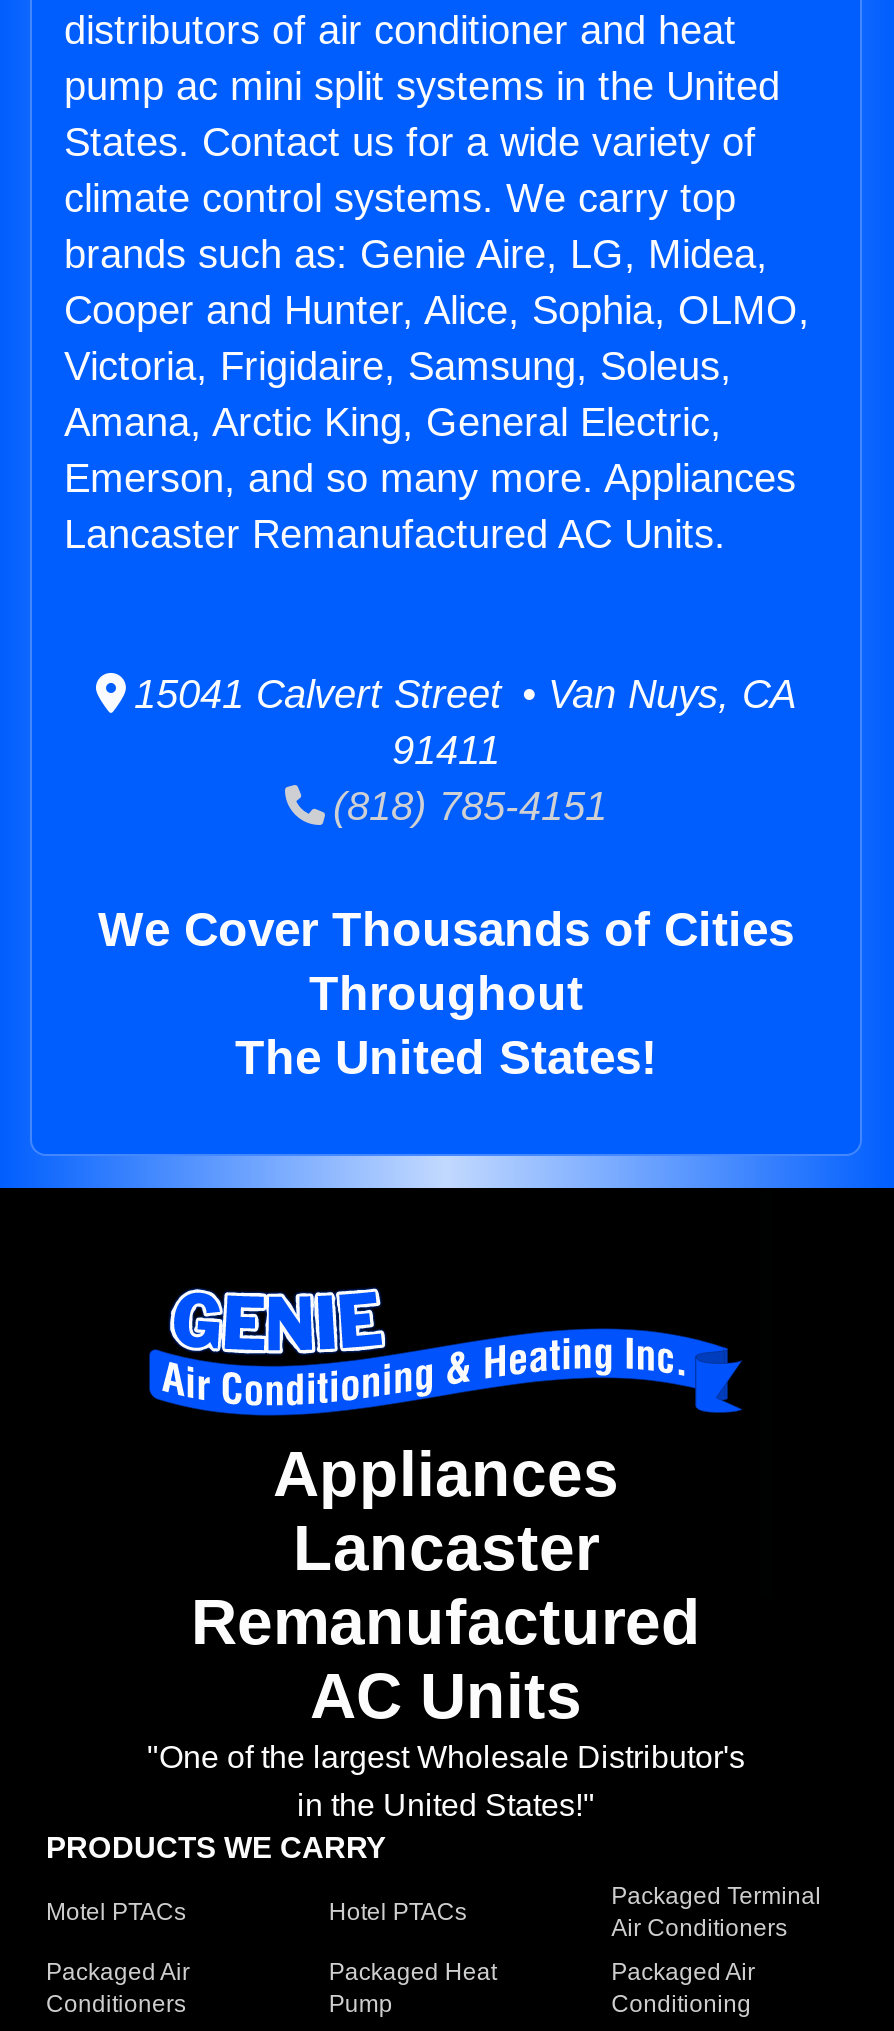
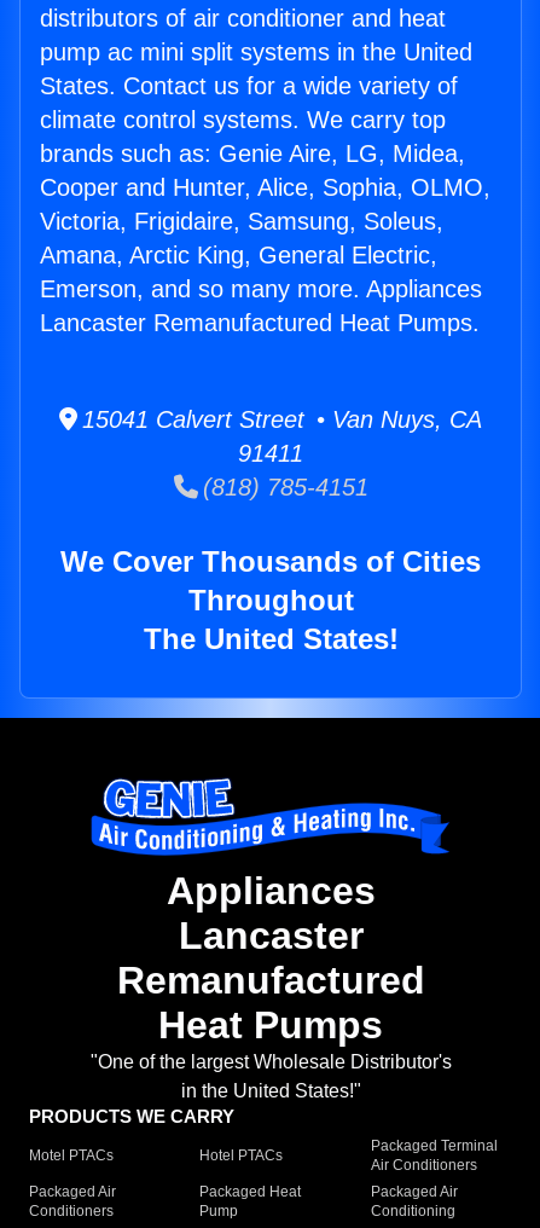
- Lancaster Remanufactured AC Units.
+ Lancaster Remanufactured Heat Pumps.

- AC Units
+ Heat Pumps
